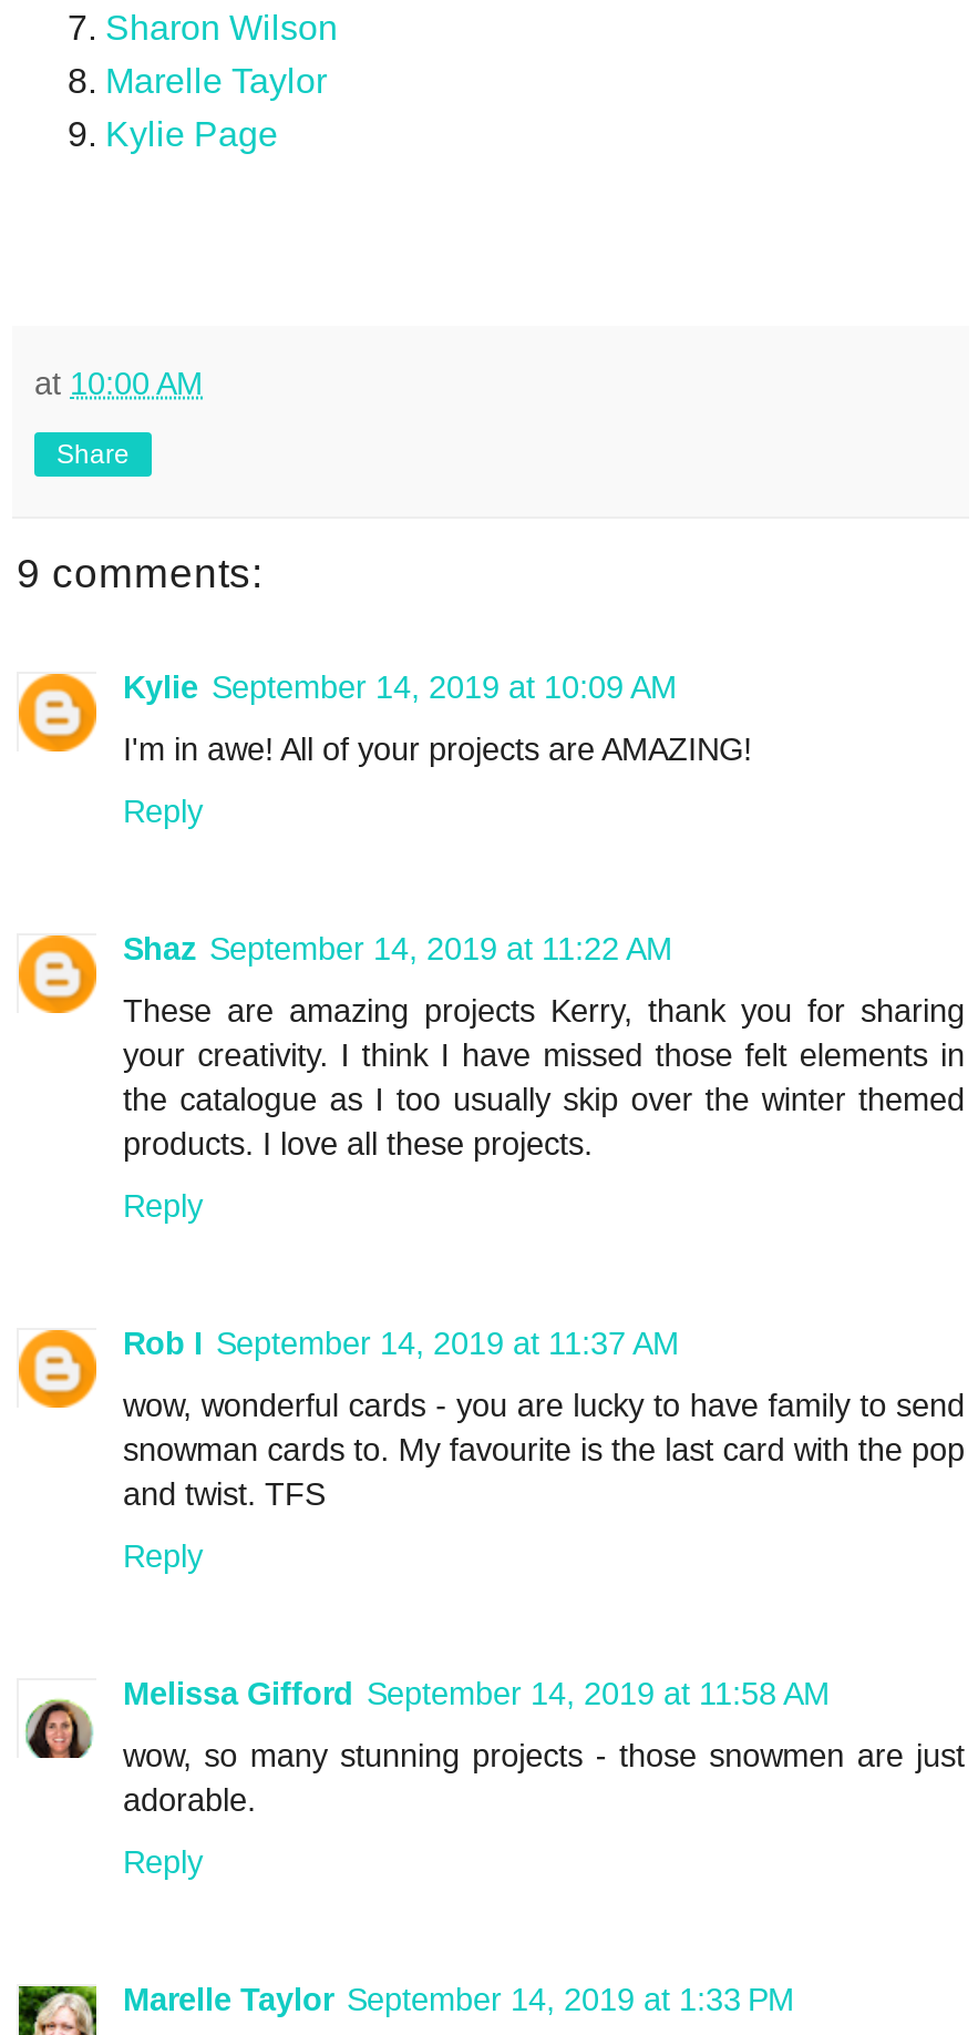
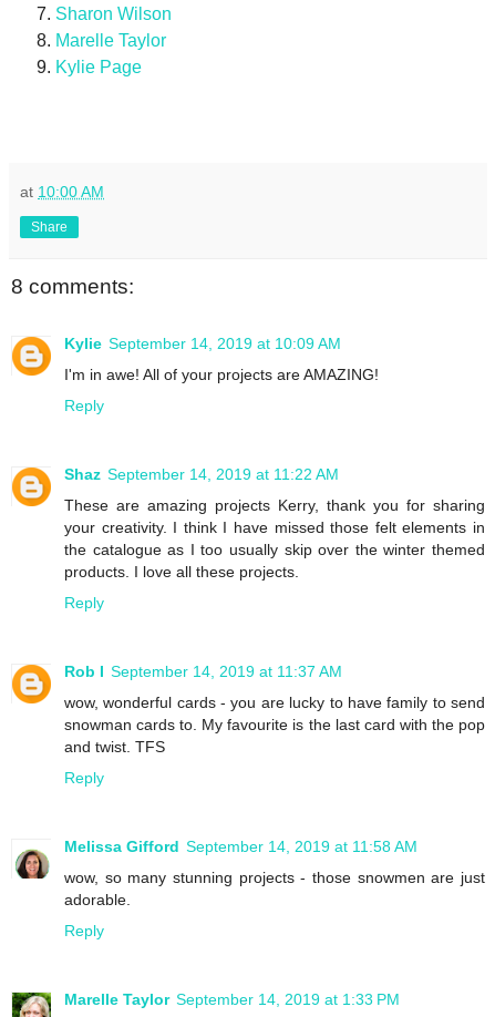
- 9 comments:
+ 8 comments:
